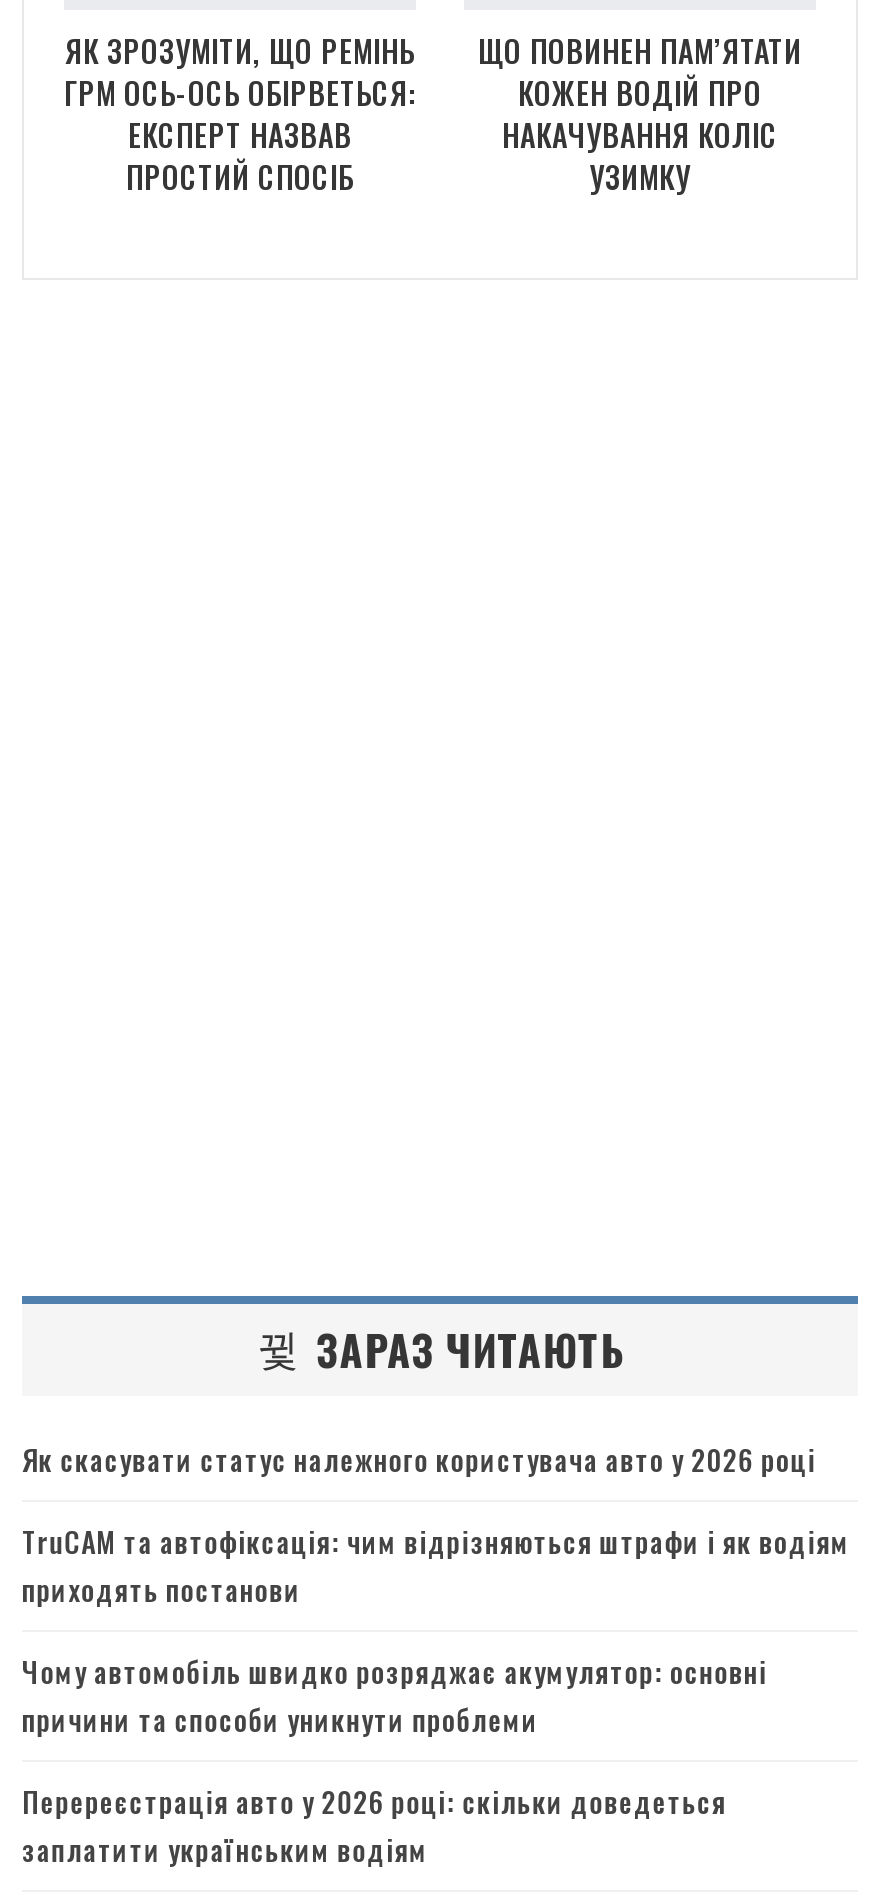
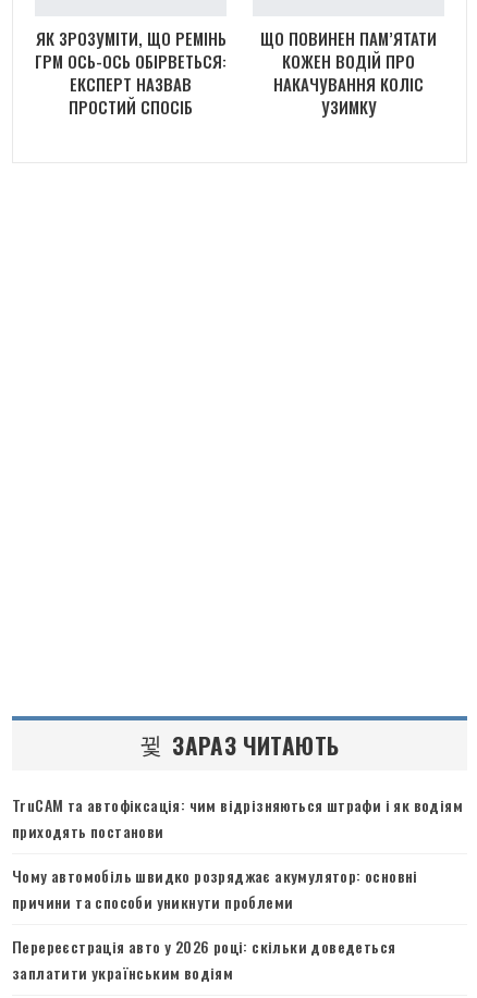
- Як скасувати статус належного користувача авто у 2026 році
